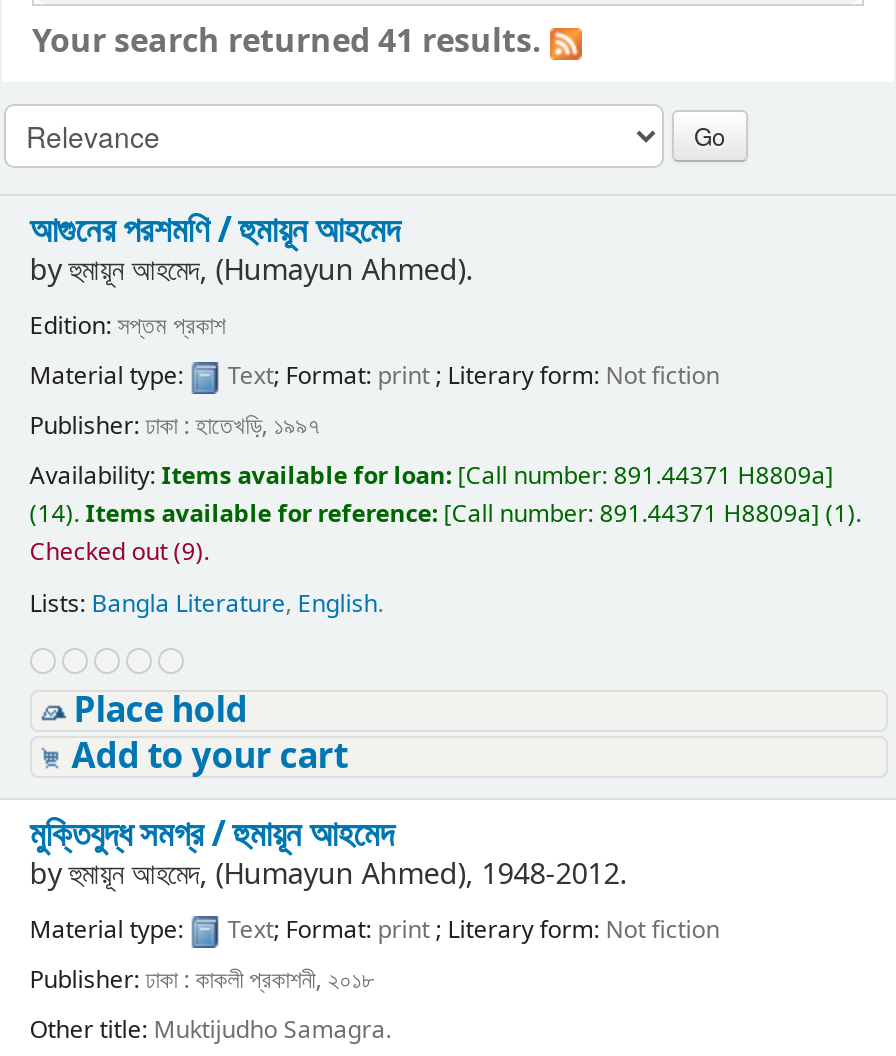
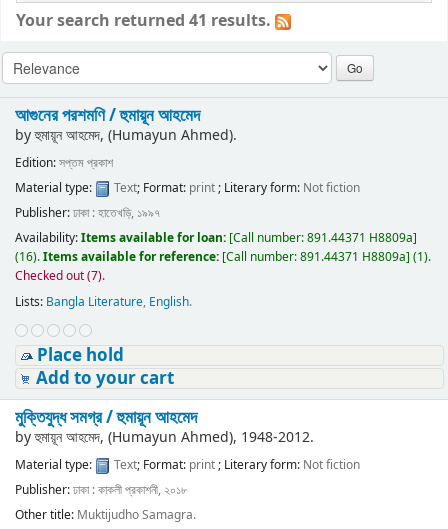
- (14). Items available for reference: [Call number: 891.44371 H8809a] (1).
+ (16). Items available for reference: [Call number: 891.44371 H8809a] (1).

- Checked out (9).
+ Checked out (7).
